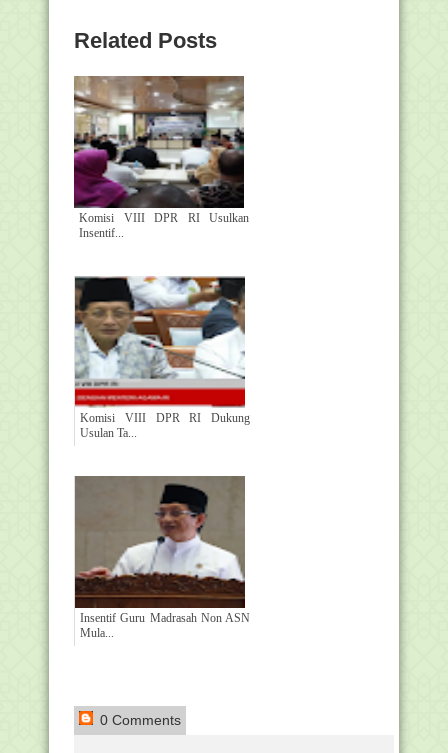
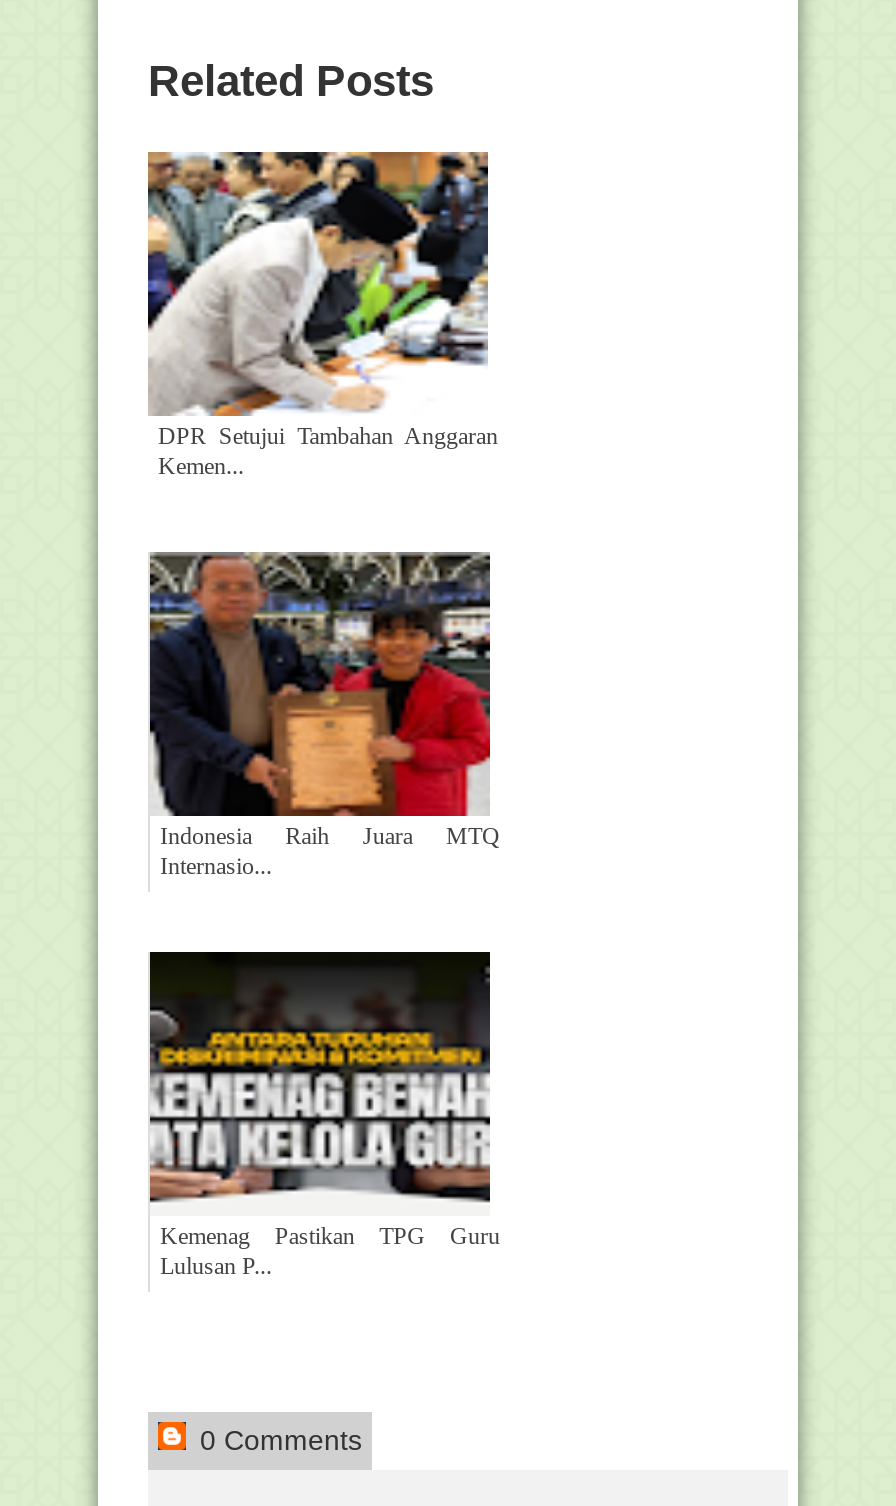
- [image]
- Komisi VIII DPR RI Usulkan
- Insentif...
+ [image]
+ DPR Setujui Tambahan Anggaran
+ Kemen...

- [image]
- Komisi VIII DPR RI Dukung
- Usulan Ta...
+ [image]
+ Indonesia Raih Juara MTQ
+ Internasio...

- [image]
- Insentif Guru Madrasah Non ASN
- Mula...
+ [image]
+ Kemenag Pastikan TPG Guru
+ Lulusan P...
